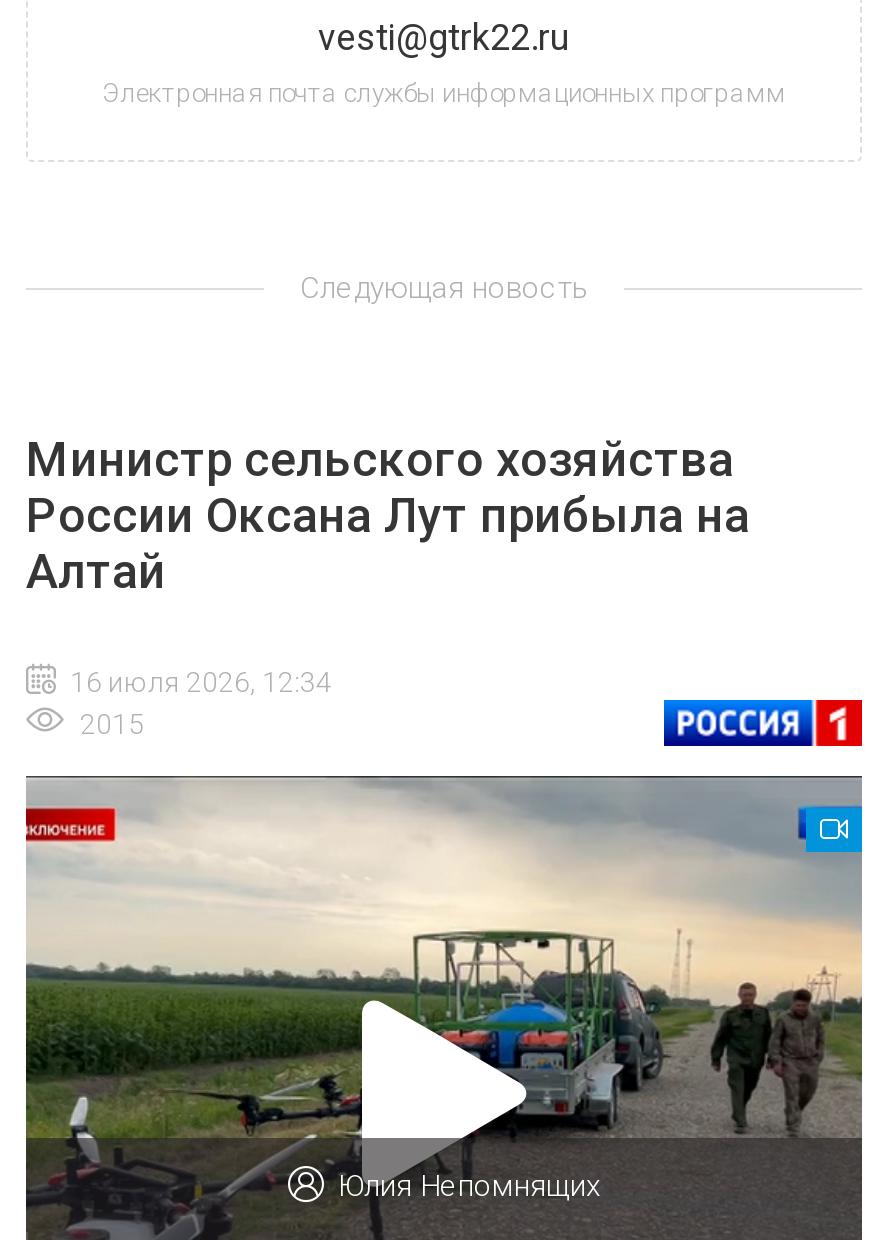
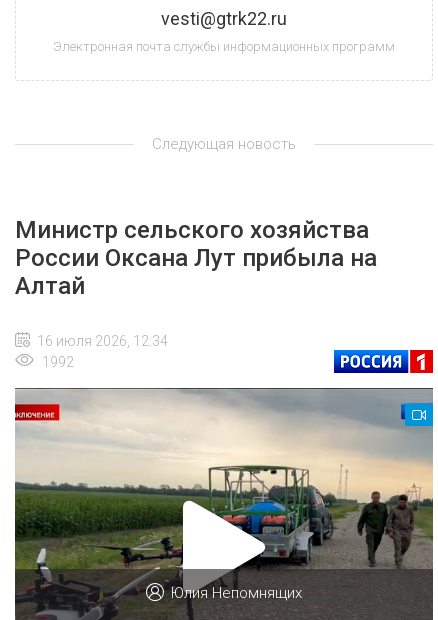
- 2015
+ 1992
